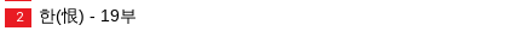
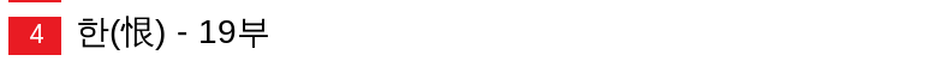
- 2
+ 4
